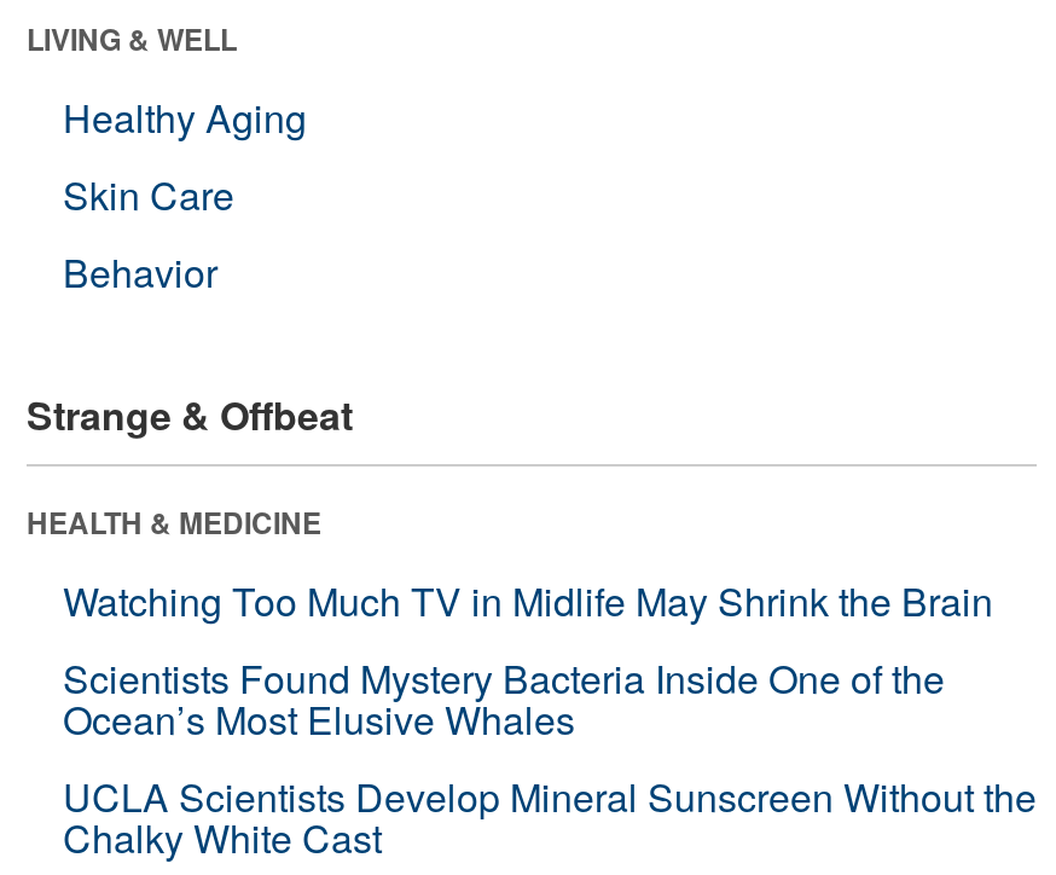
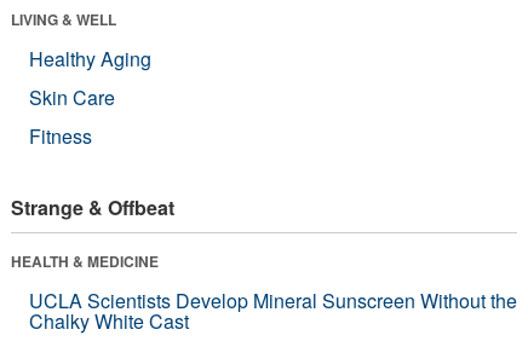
- Behavior
+ Fitness

- Watching Too Much TV in Midlife May Shrink the Brain
- Scientists Found Mystery Bacteria Inside One of the
- Ocean’s Most Elusive Whales
